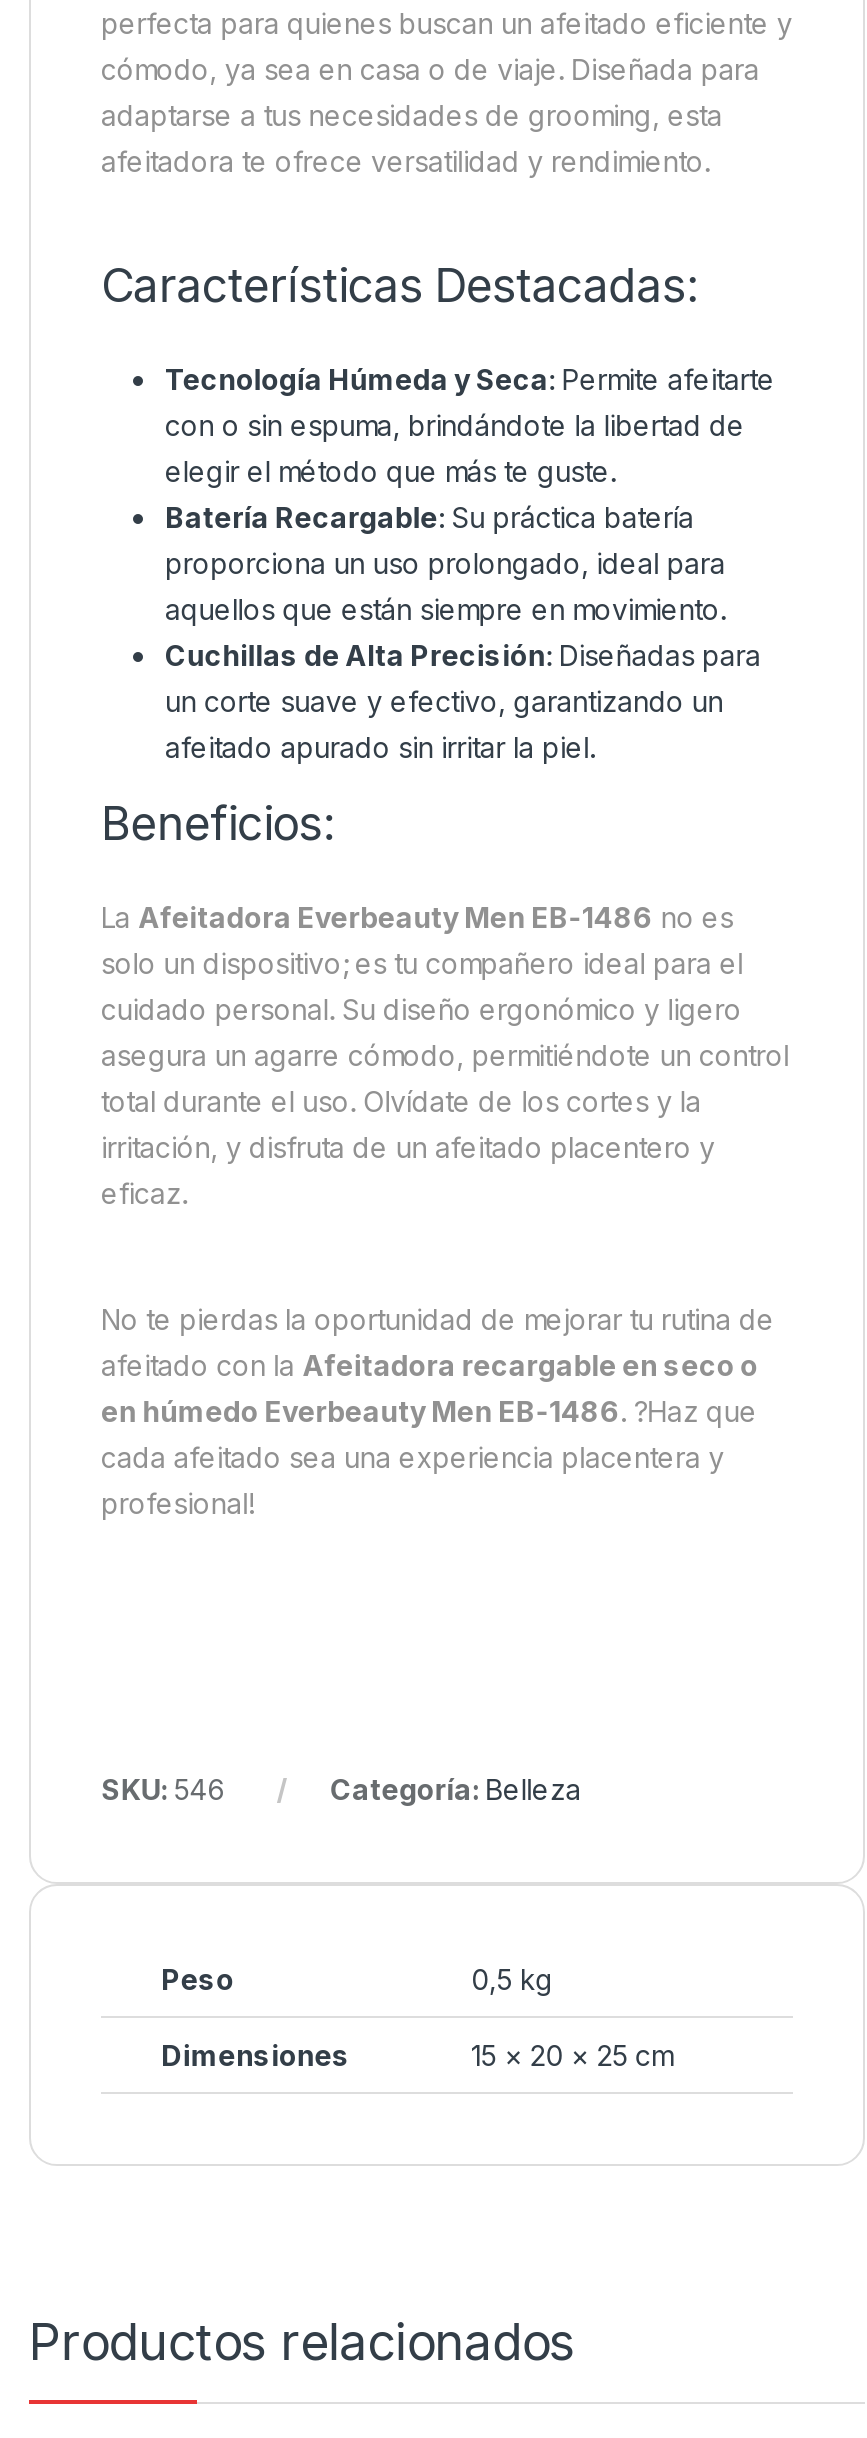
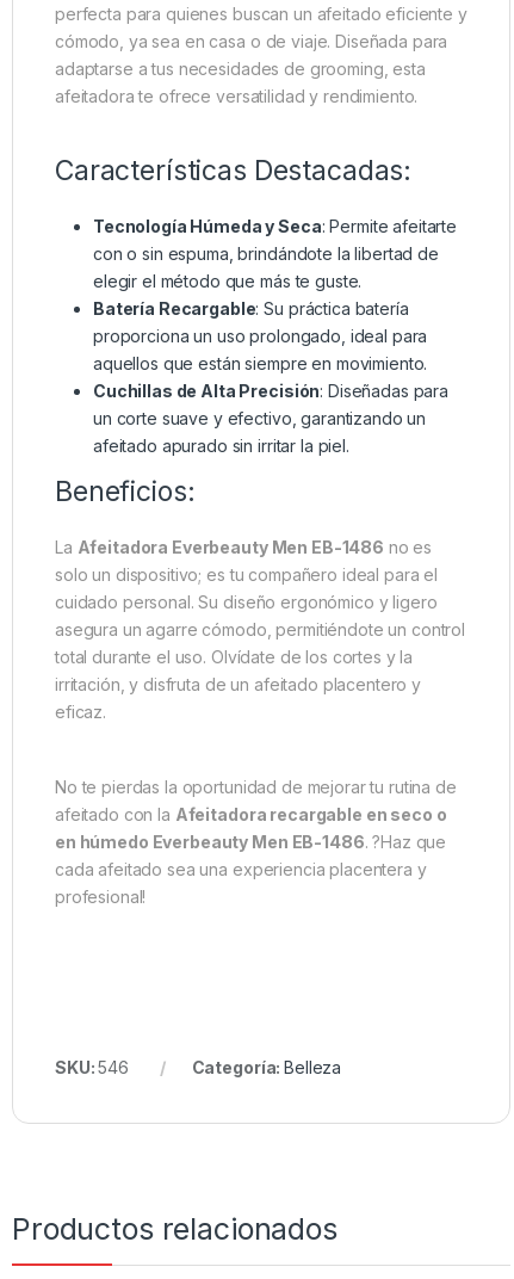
- Peso
- 0,5 kg
- Dimensiones
- 15 × 20 × 25 cm
